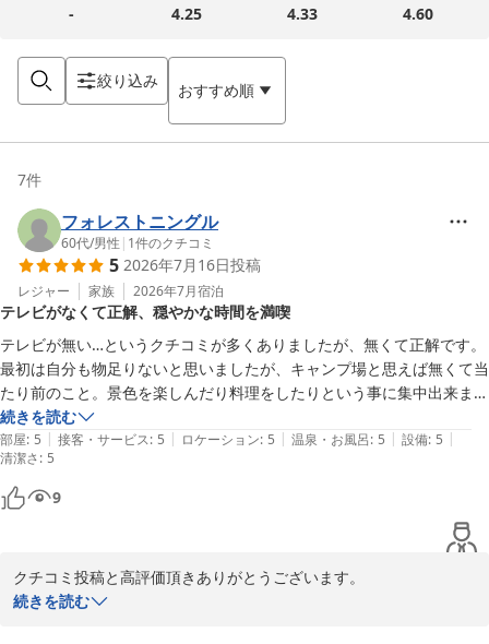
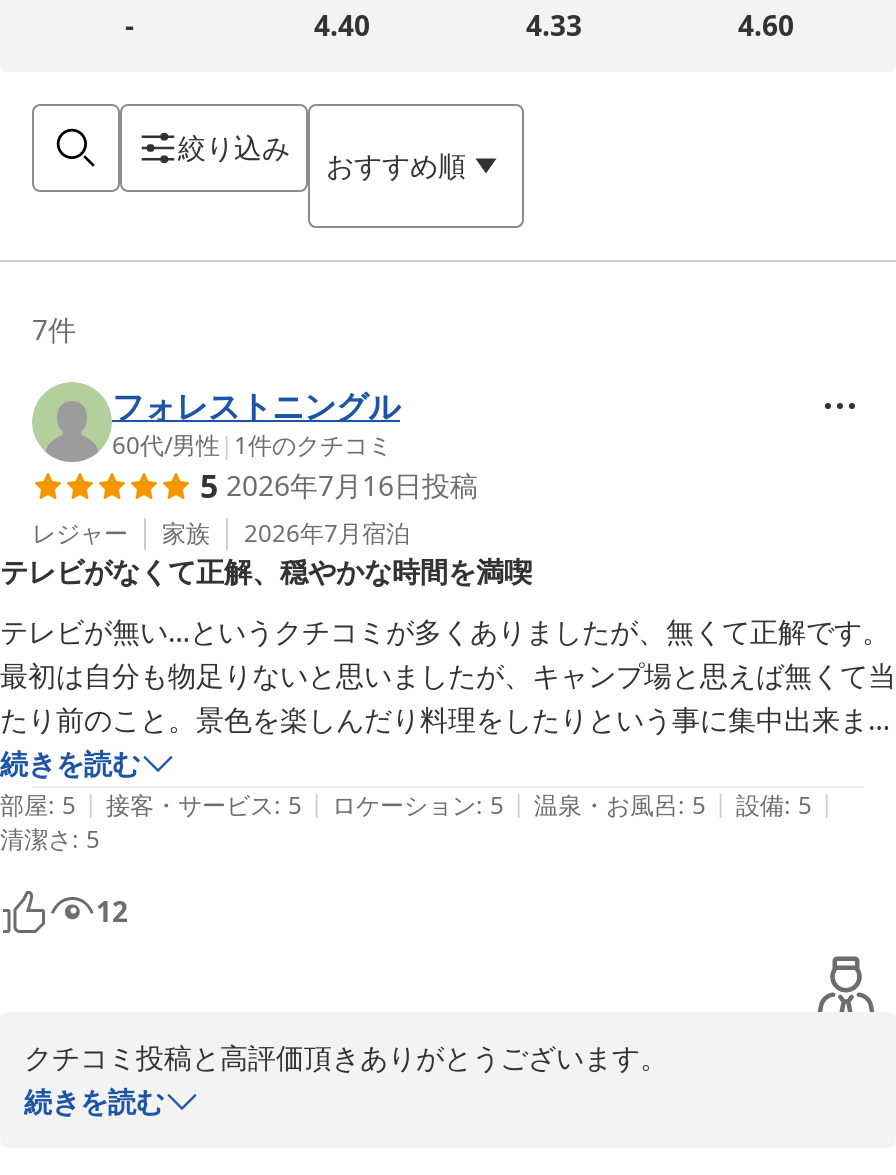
- 4.25
+ 4.40

- 9
+ 12
